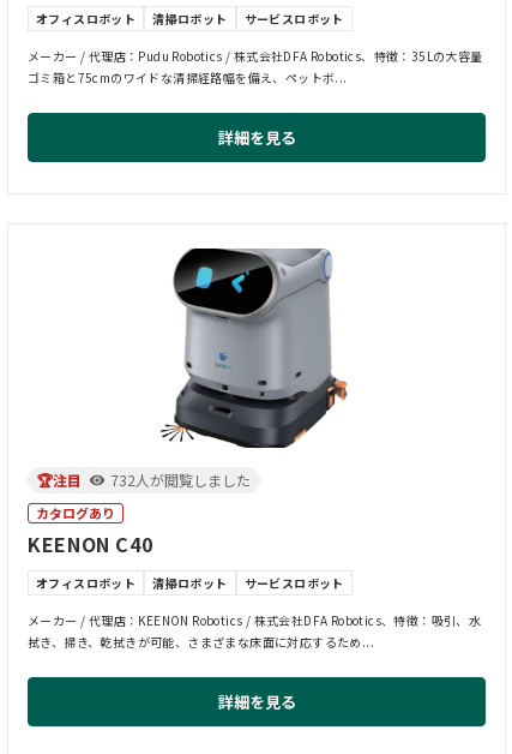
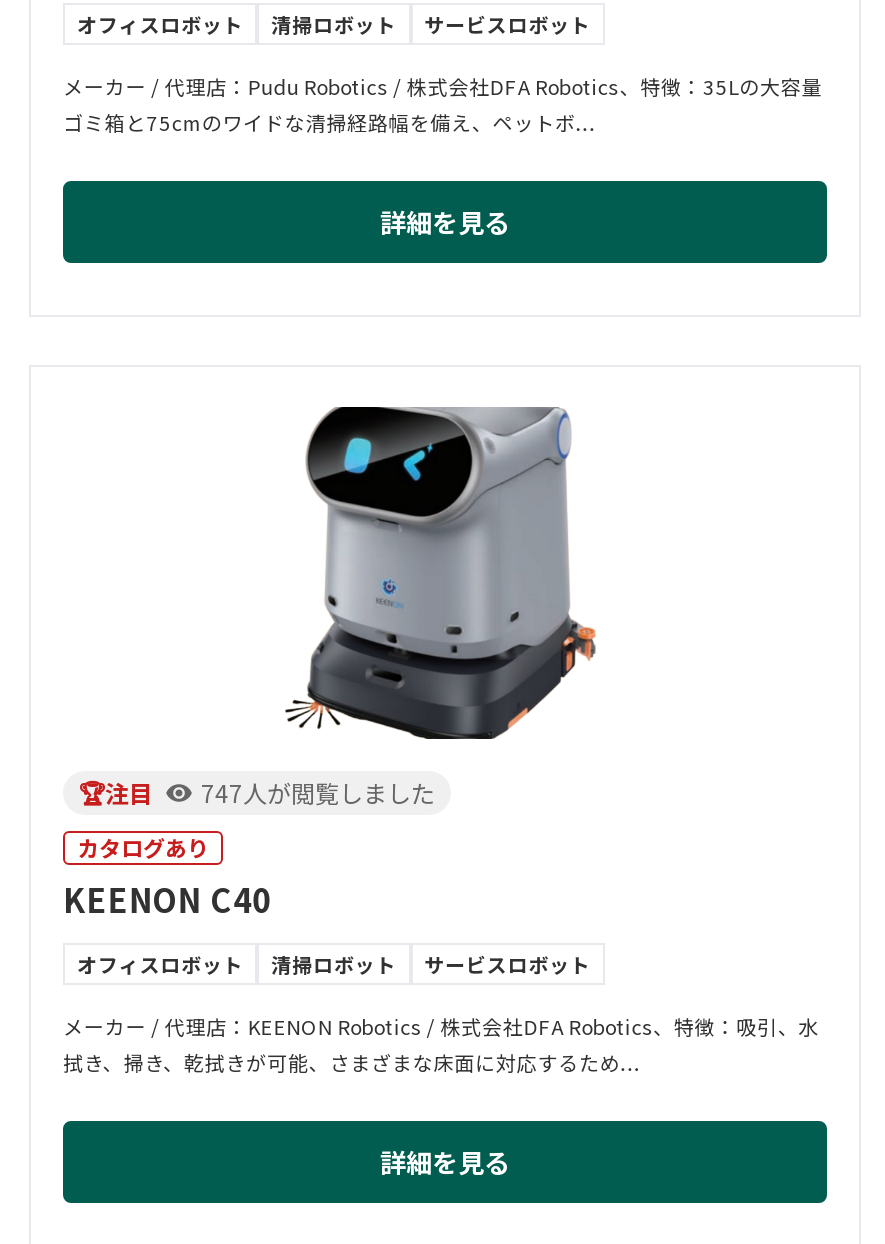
- 732人が閲覧しました
+ 747人が閲覧しました
